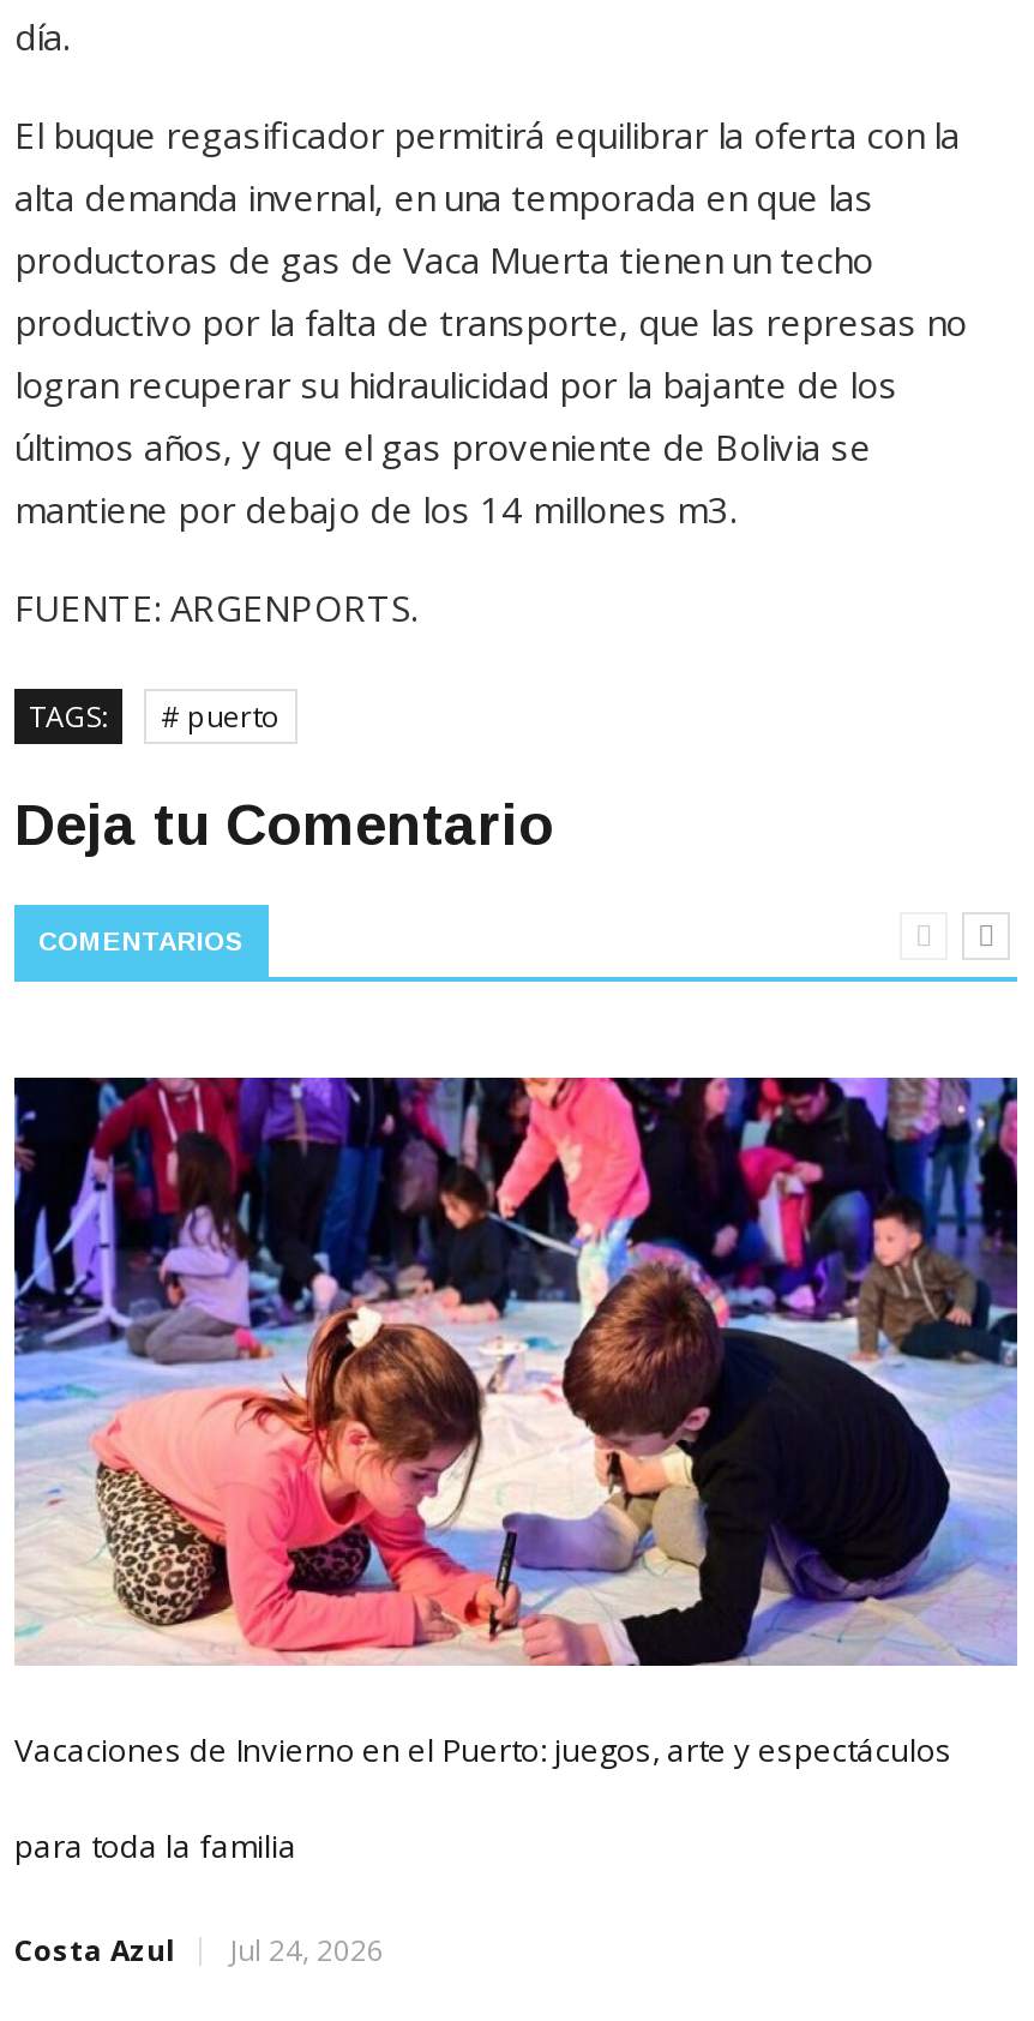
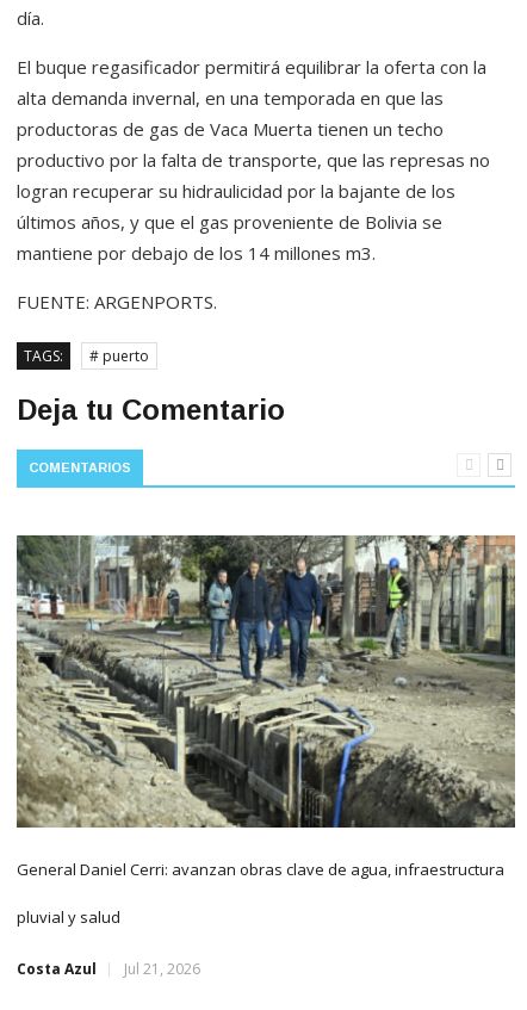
- [image]
- Vacaciones de Invierno en el Puerto: juegos, arte y espectáculos
+ [image]
+ General Daniel Cerri: avanzan obras clave de agua, infraestructura

- para toda la familia
+ pluvial y salud

- Costa Azul Jul 24, 2026
+ Costa Azul Jul 21, 2026
